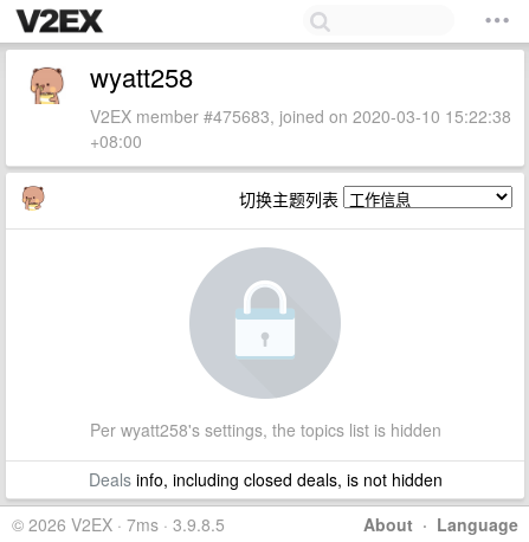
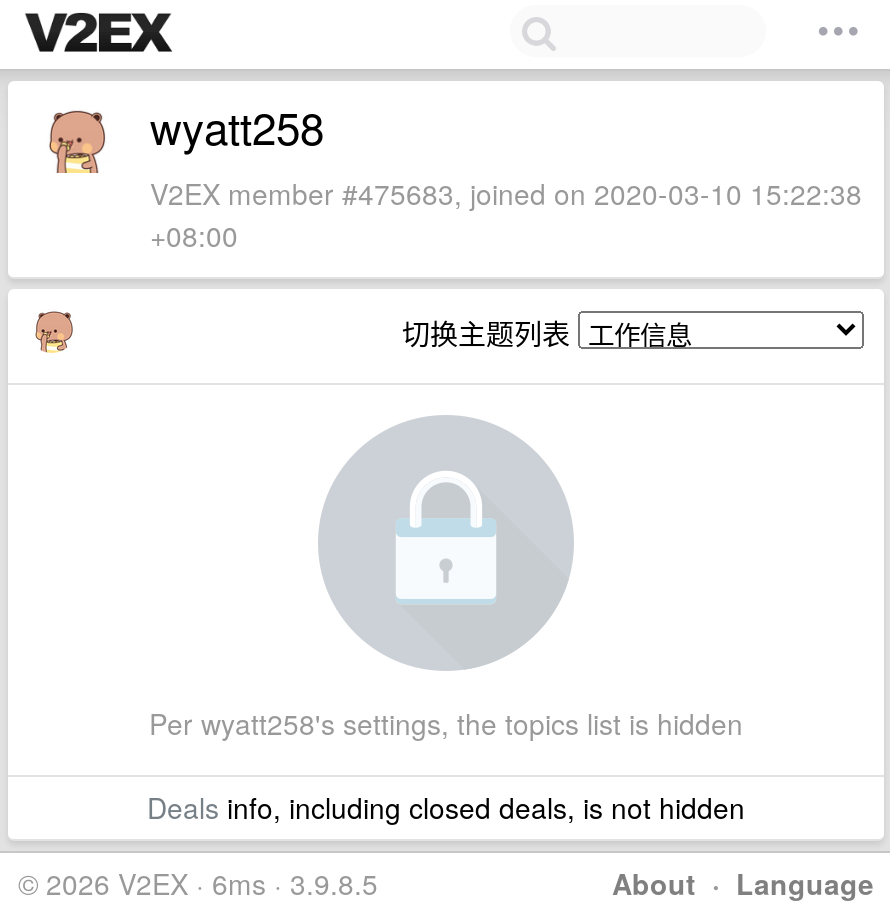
- © 2026 V2EX · 7ms · 3.9.8.5
+ © 2026 V2EX · 6ms · 3.9.8.5
